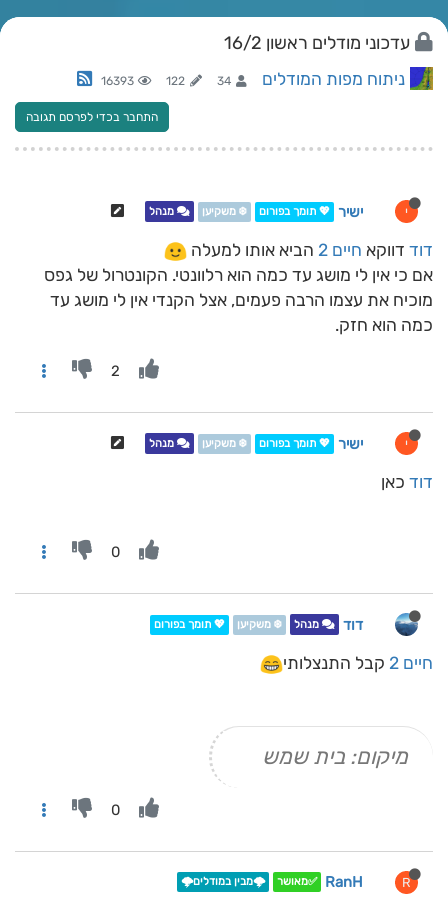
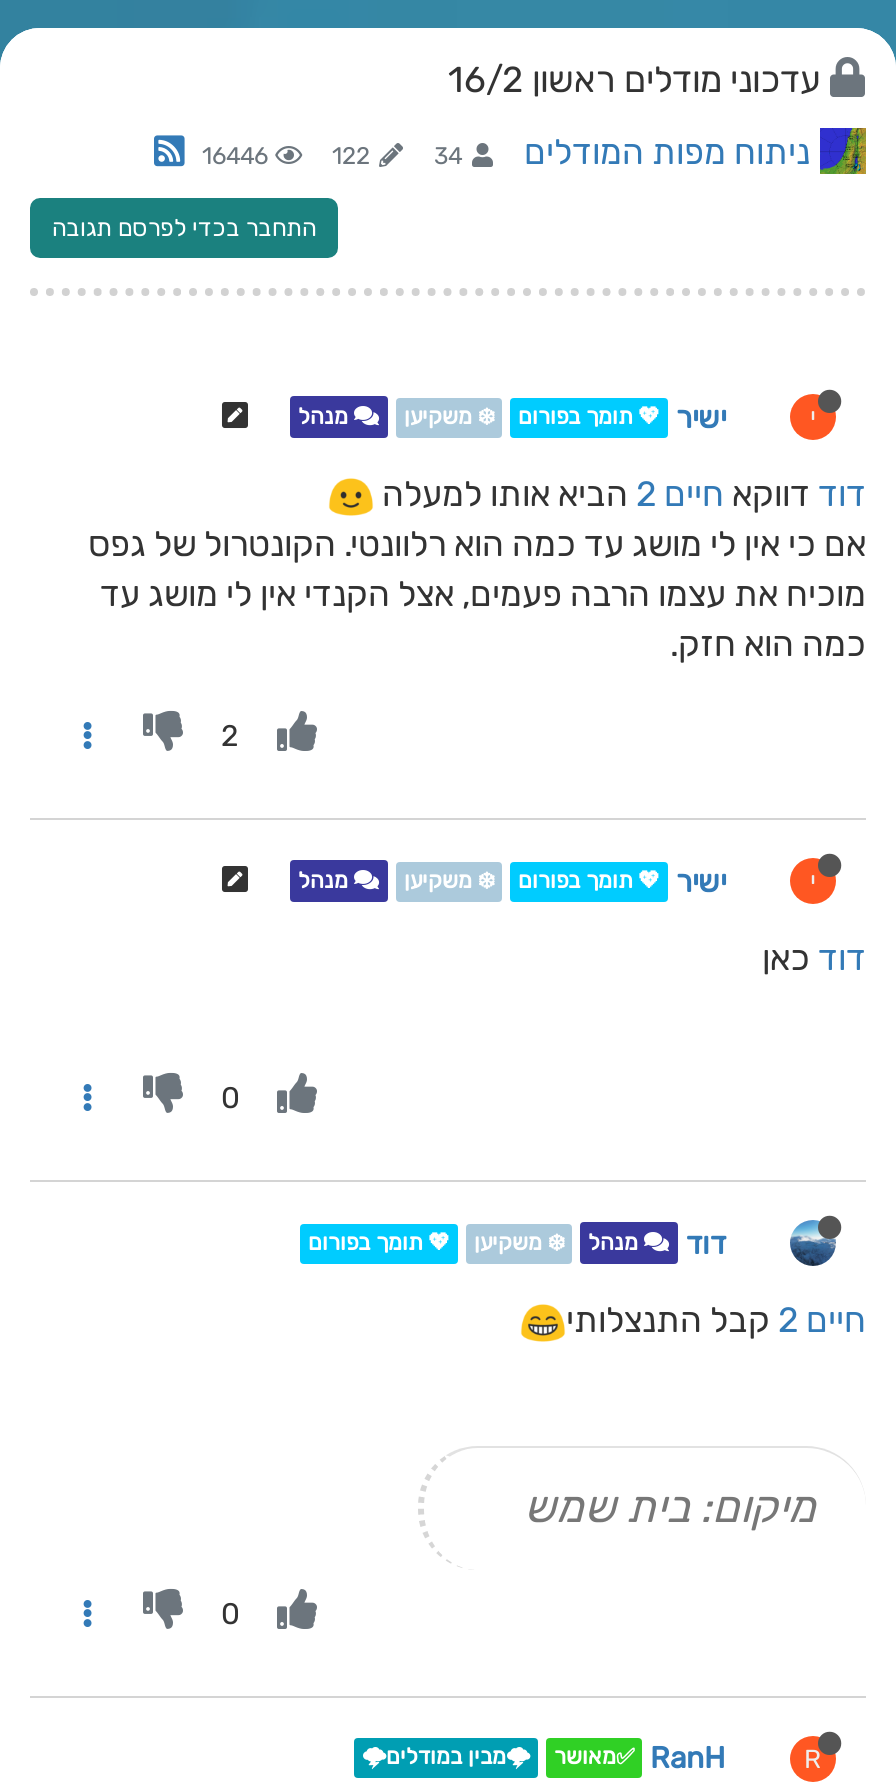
- 16393
+ 16446
